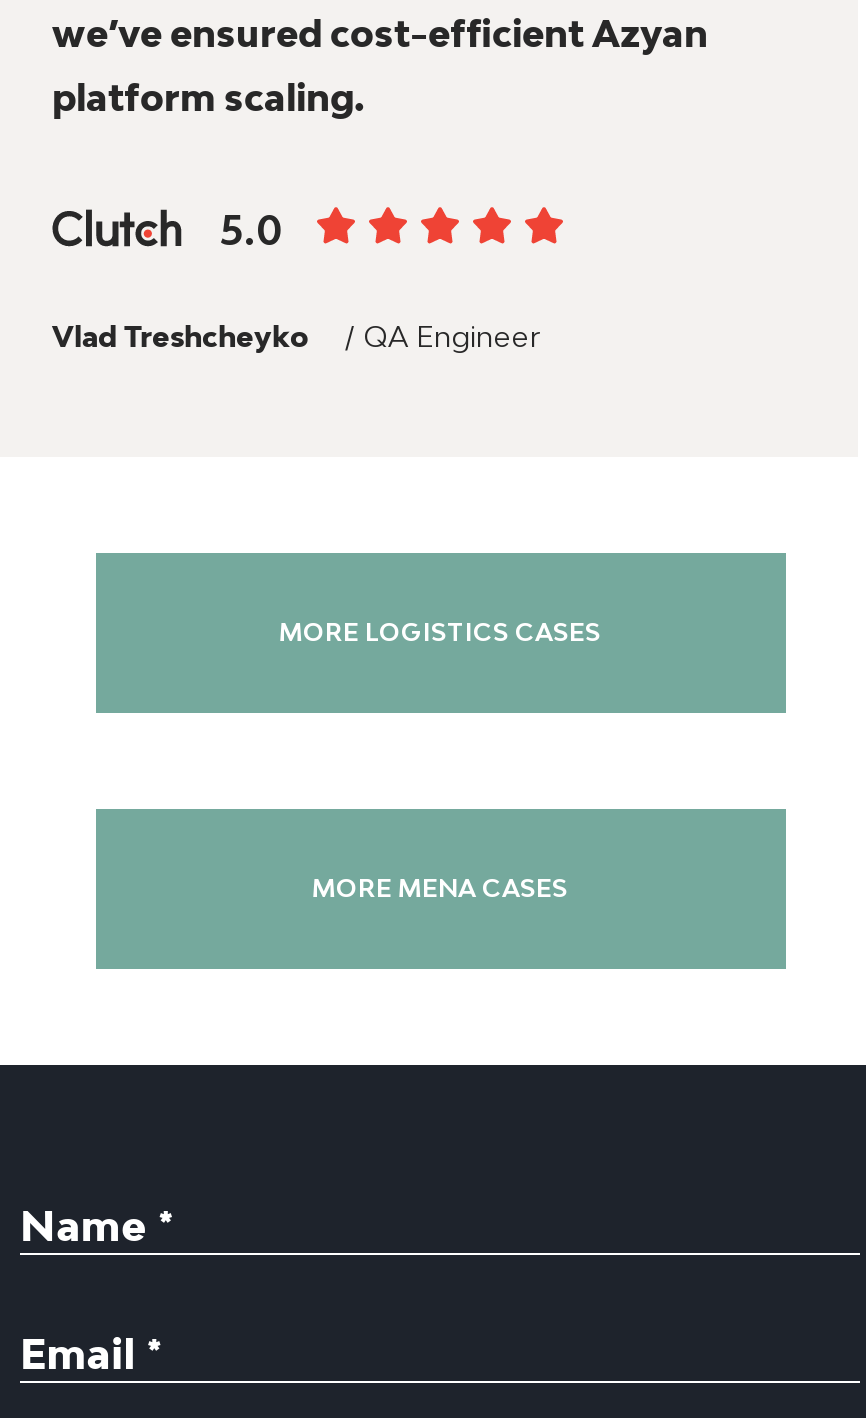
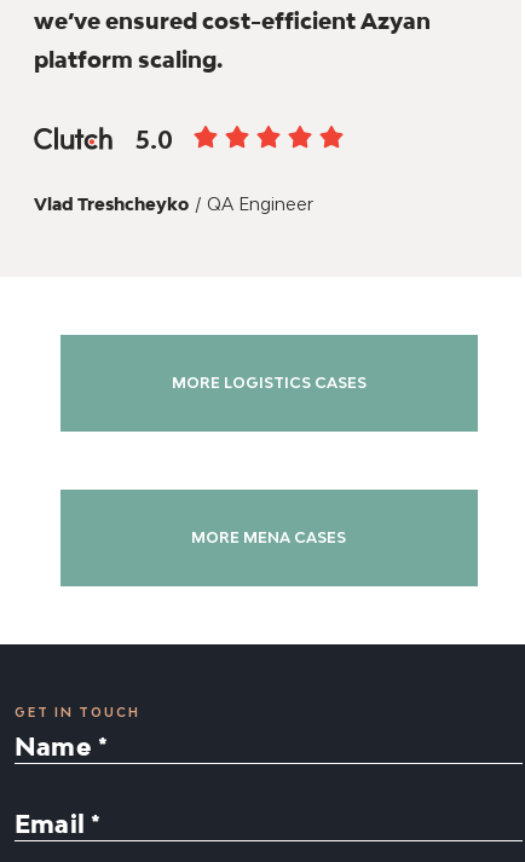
+ GET IN TOUCH
